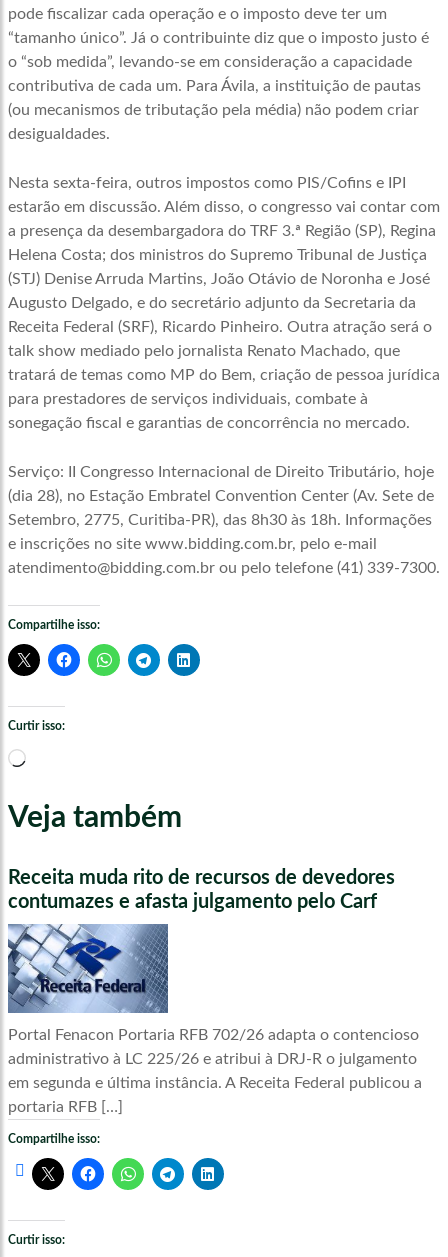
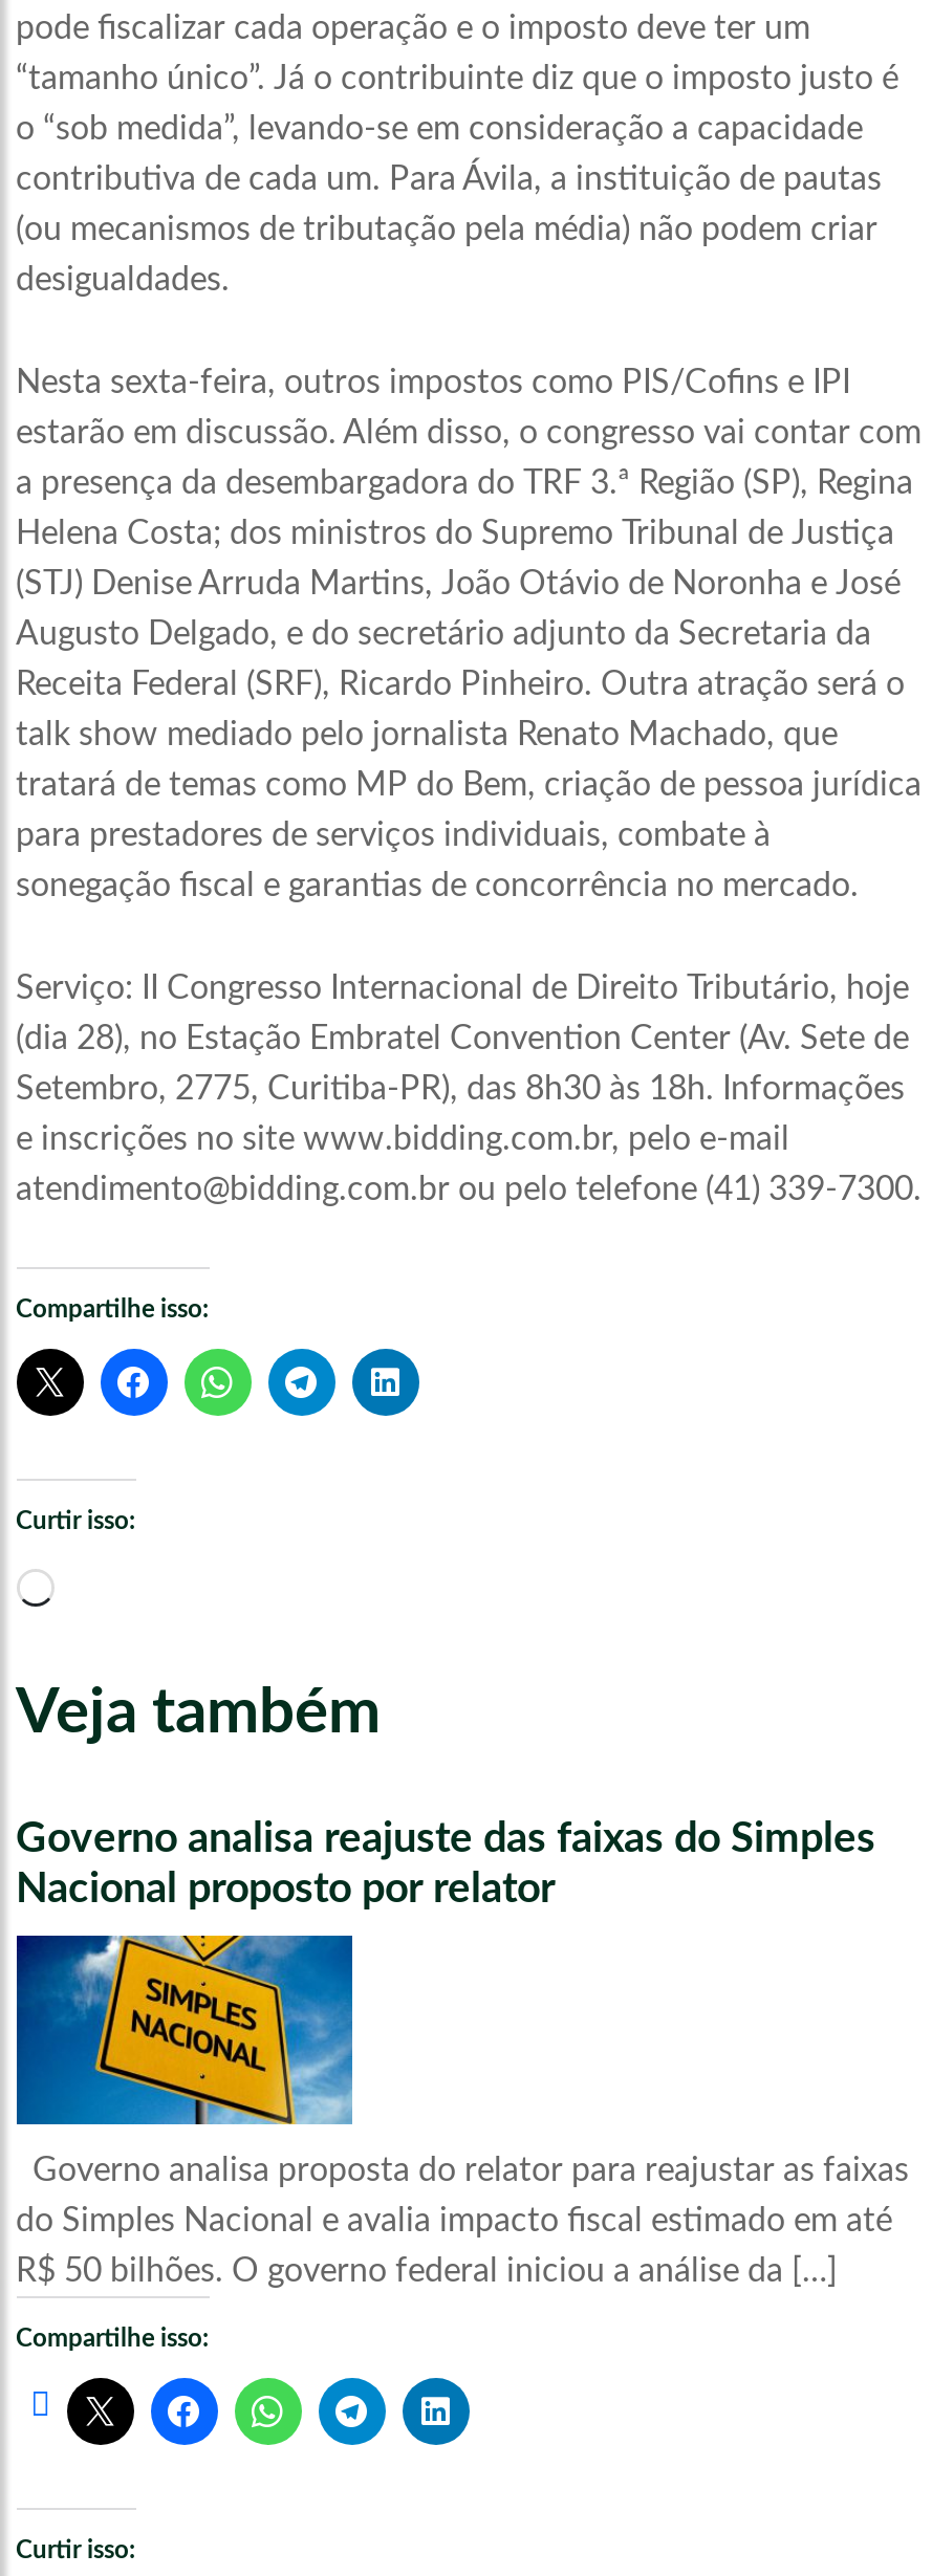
- Receita muda rito de recursos de devedores
- contumazes e afasta julgamento pelo Carf
+ Governo analisa reajuste das faixas do Simples
+ Nacional proposto por relator

- [image]
- Portal Fenacon Portaria RFB 702/26 adapta o contencioso
- administrativo à LC 225/26 e atribui à DRJ-R o julgamento
- em segunda e última instância. A Receita Federal publicou a
- portaria RFB […]
+ [image]
+ Governo analisa proposta do relator para reajustar as faixas
+ do Simples Nacional e avalia impacto fiscal estimado em até
+ R$ 50 bilhões. O governo federal iniciou a análise da […]
